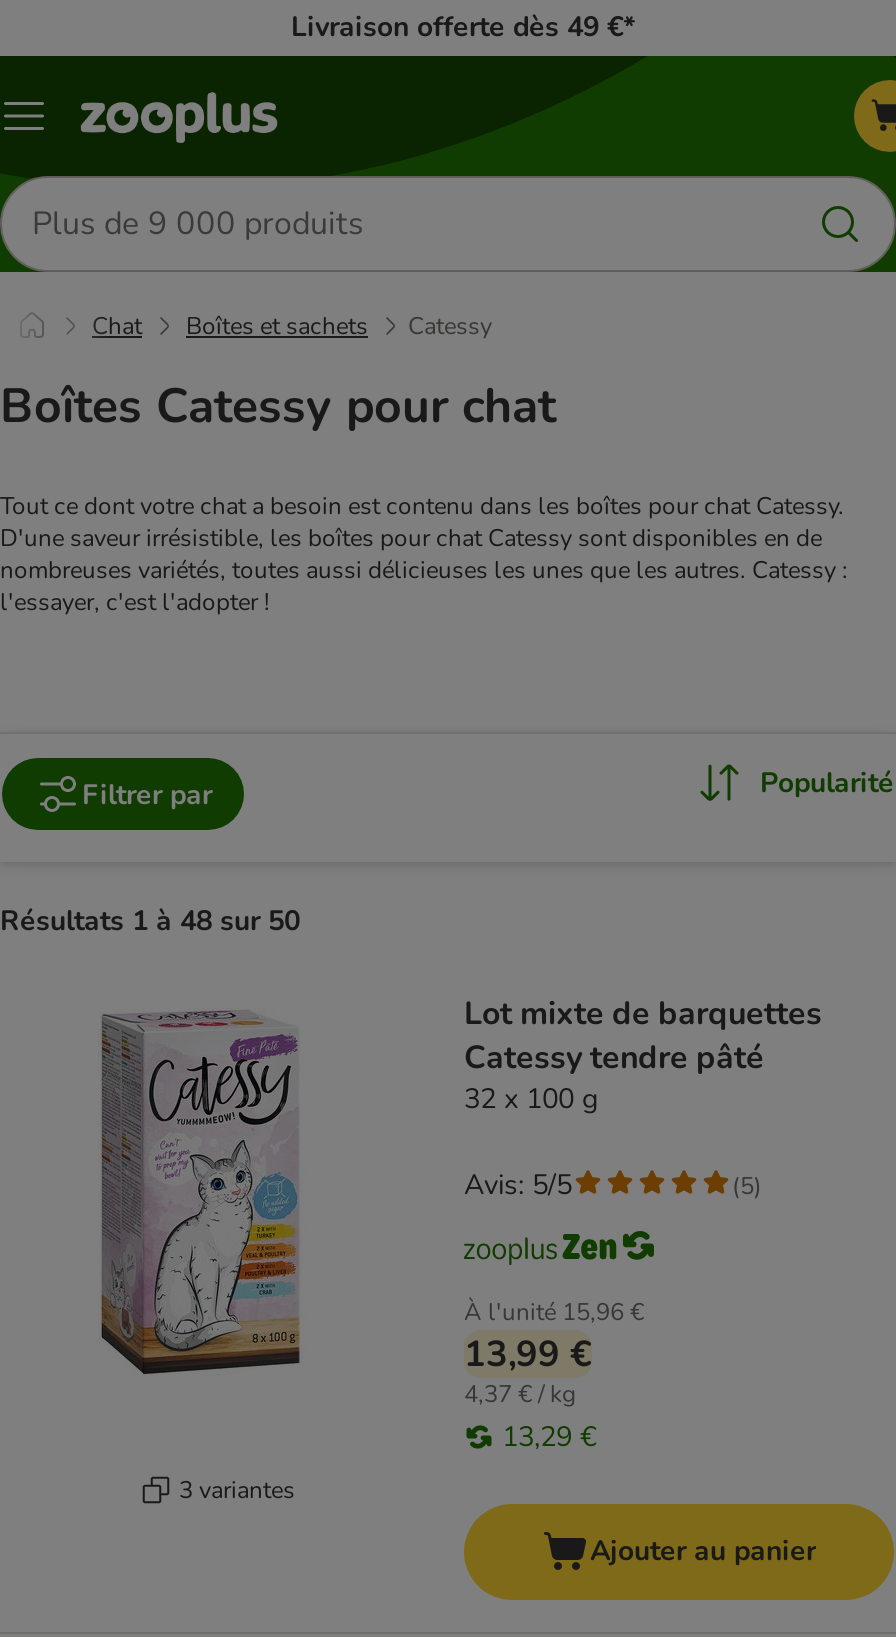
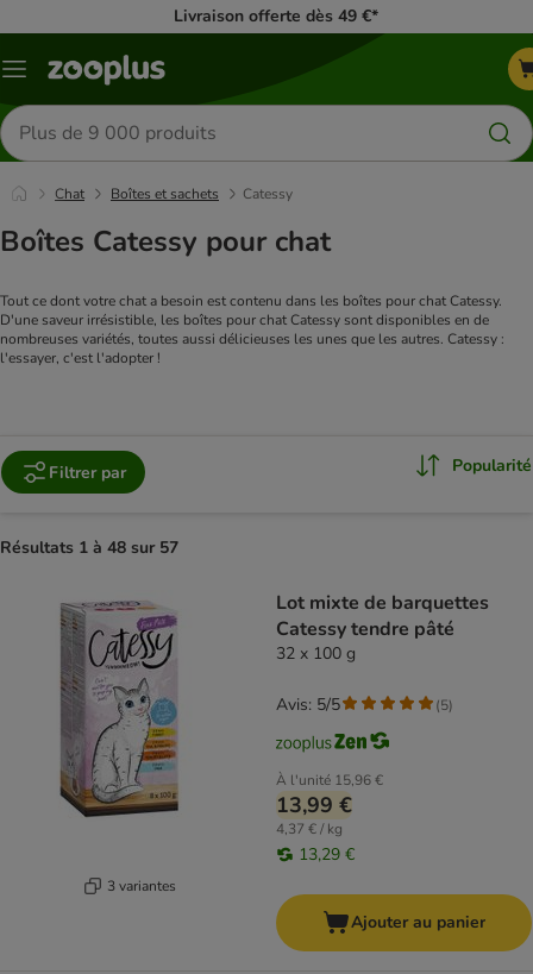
- Résultats 1 à 48 sur 50
+ Résultats 1 à 48 sur 57
